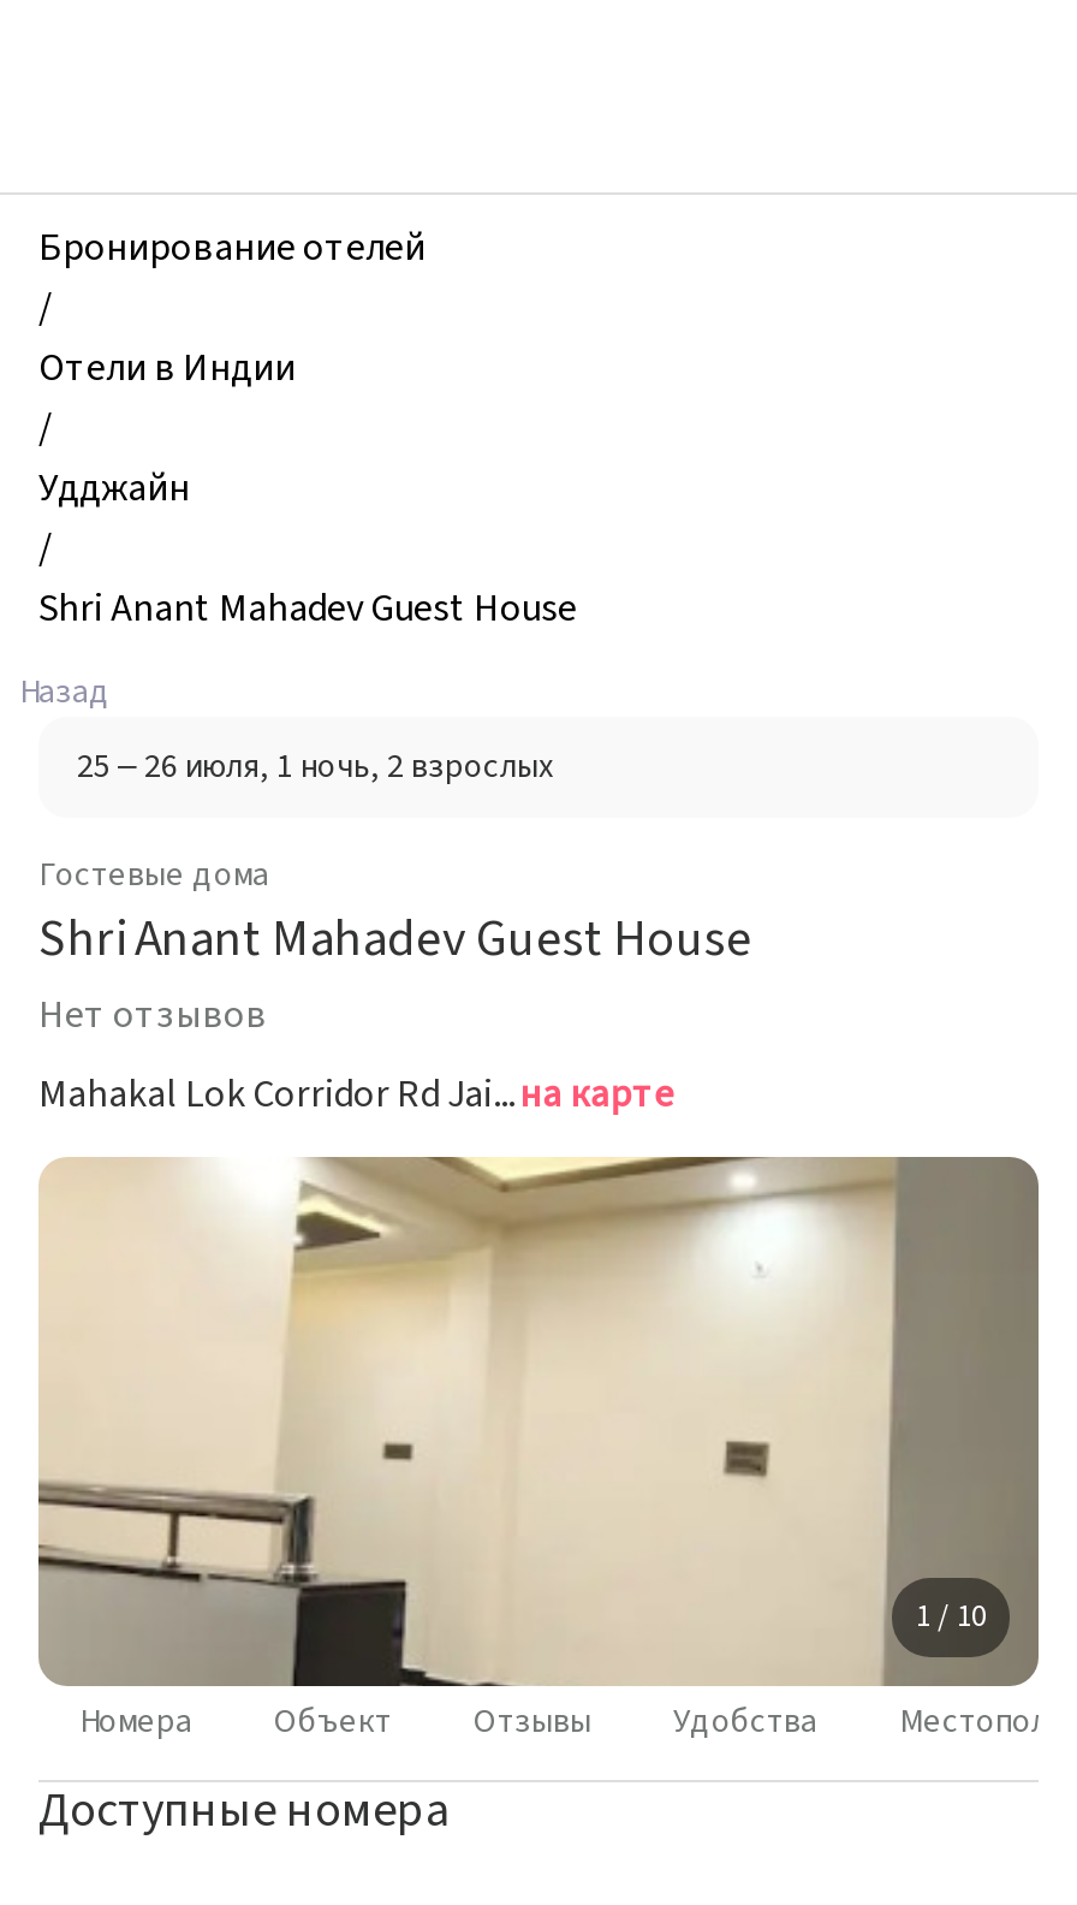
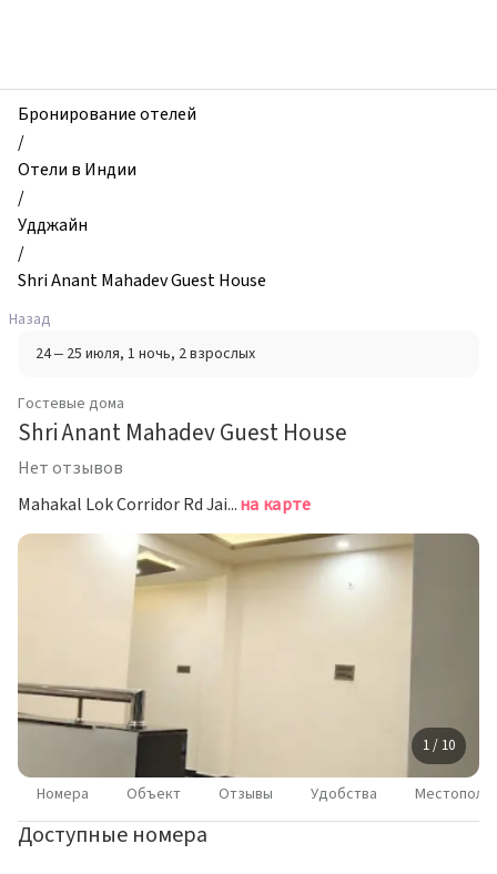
- 25 – 26 июля, 1 ночь, 2 взрослых
+ 24 – 25 июля, 1 ночь, 2 взрослых
